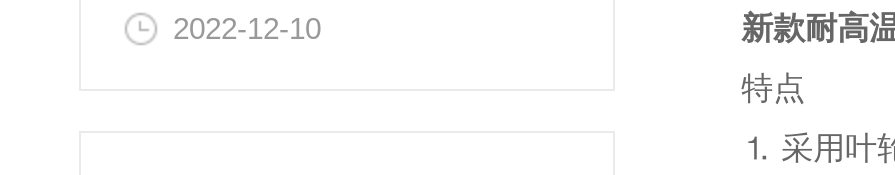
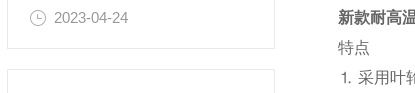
- 2022-12-10
+ 2023-04-24
